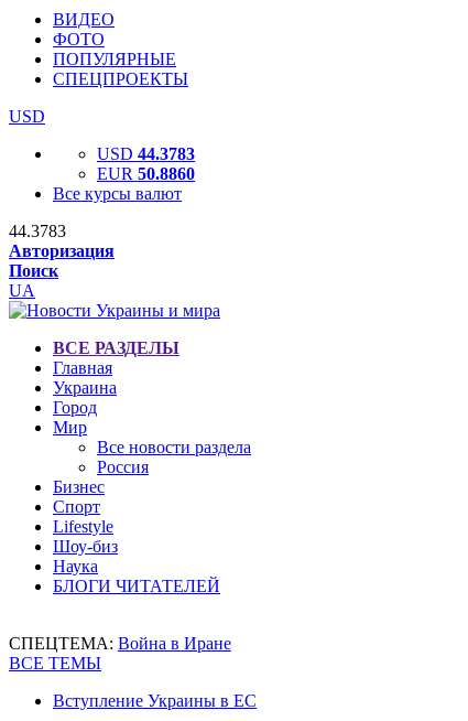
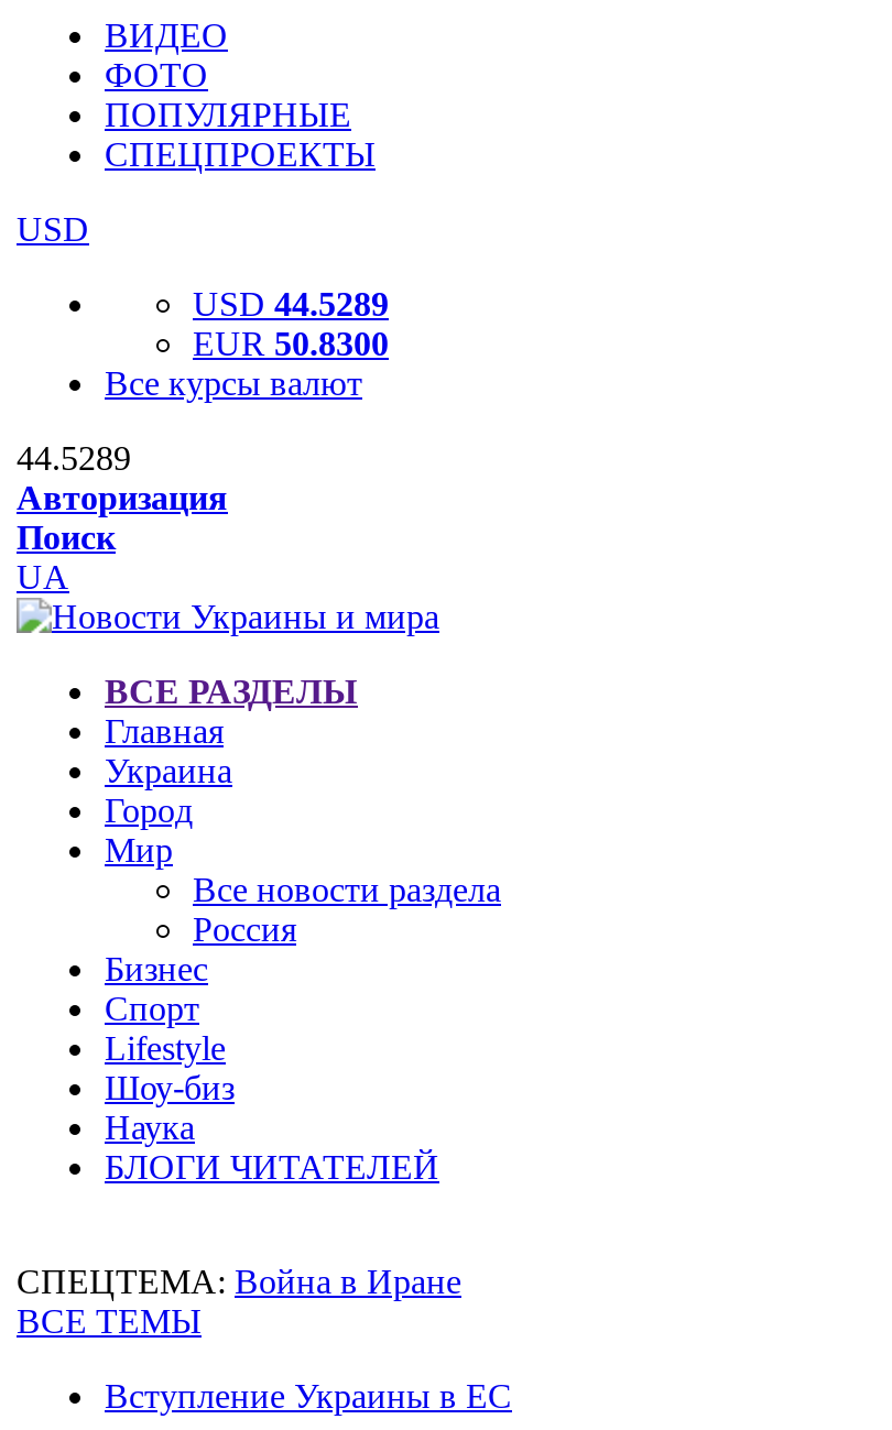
- USD 44.3783
+ USD 44.5289

- EUR 50.8860
+ EUR 50.8300

- 44.3783
+ 44.5289
